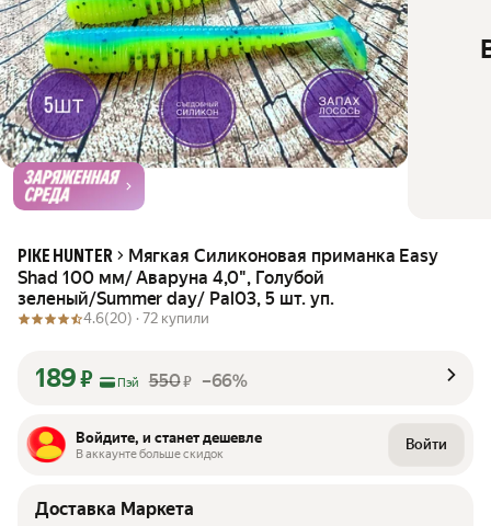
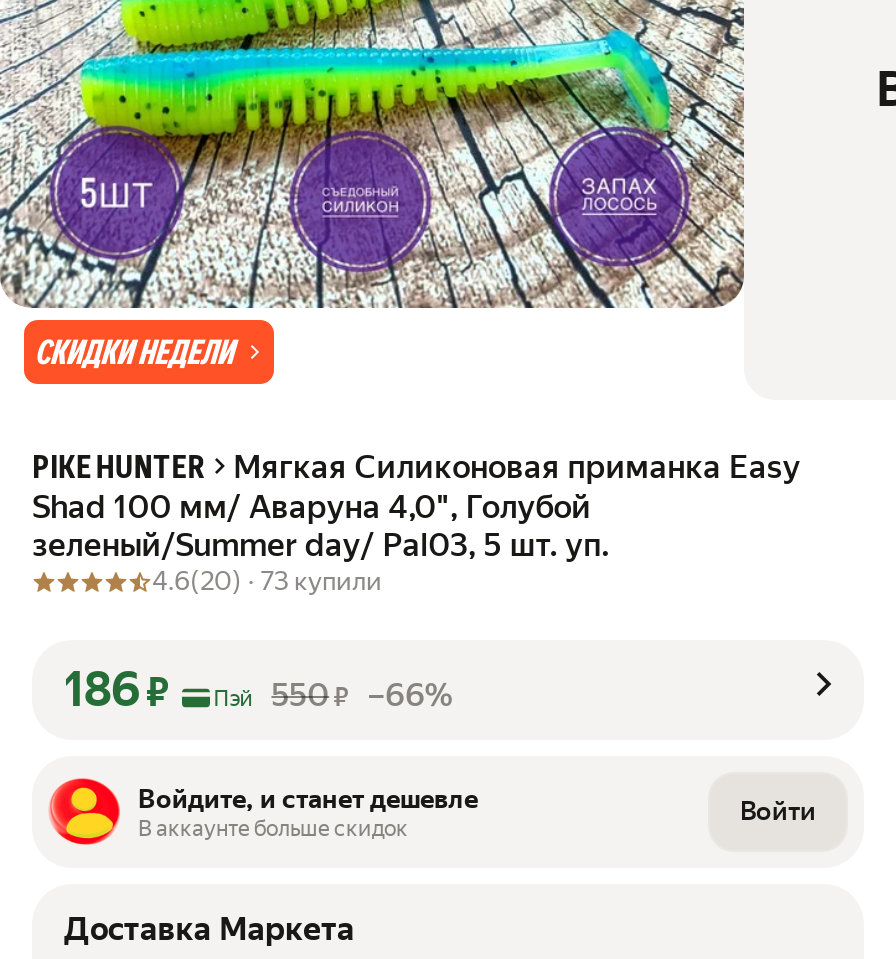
- [image]
+ [image]

- 4.6(20) · 72 купили
+ 4.6(20) · 73 купили

- 189 ₽ Пэй 550 ₽ –66%
+ 186 ₽ Пэй 550 ₽ –66%
